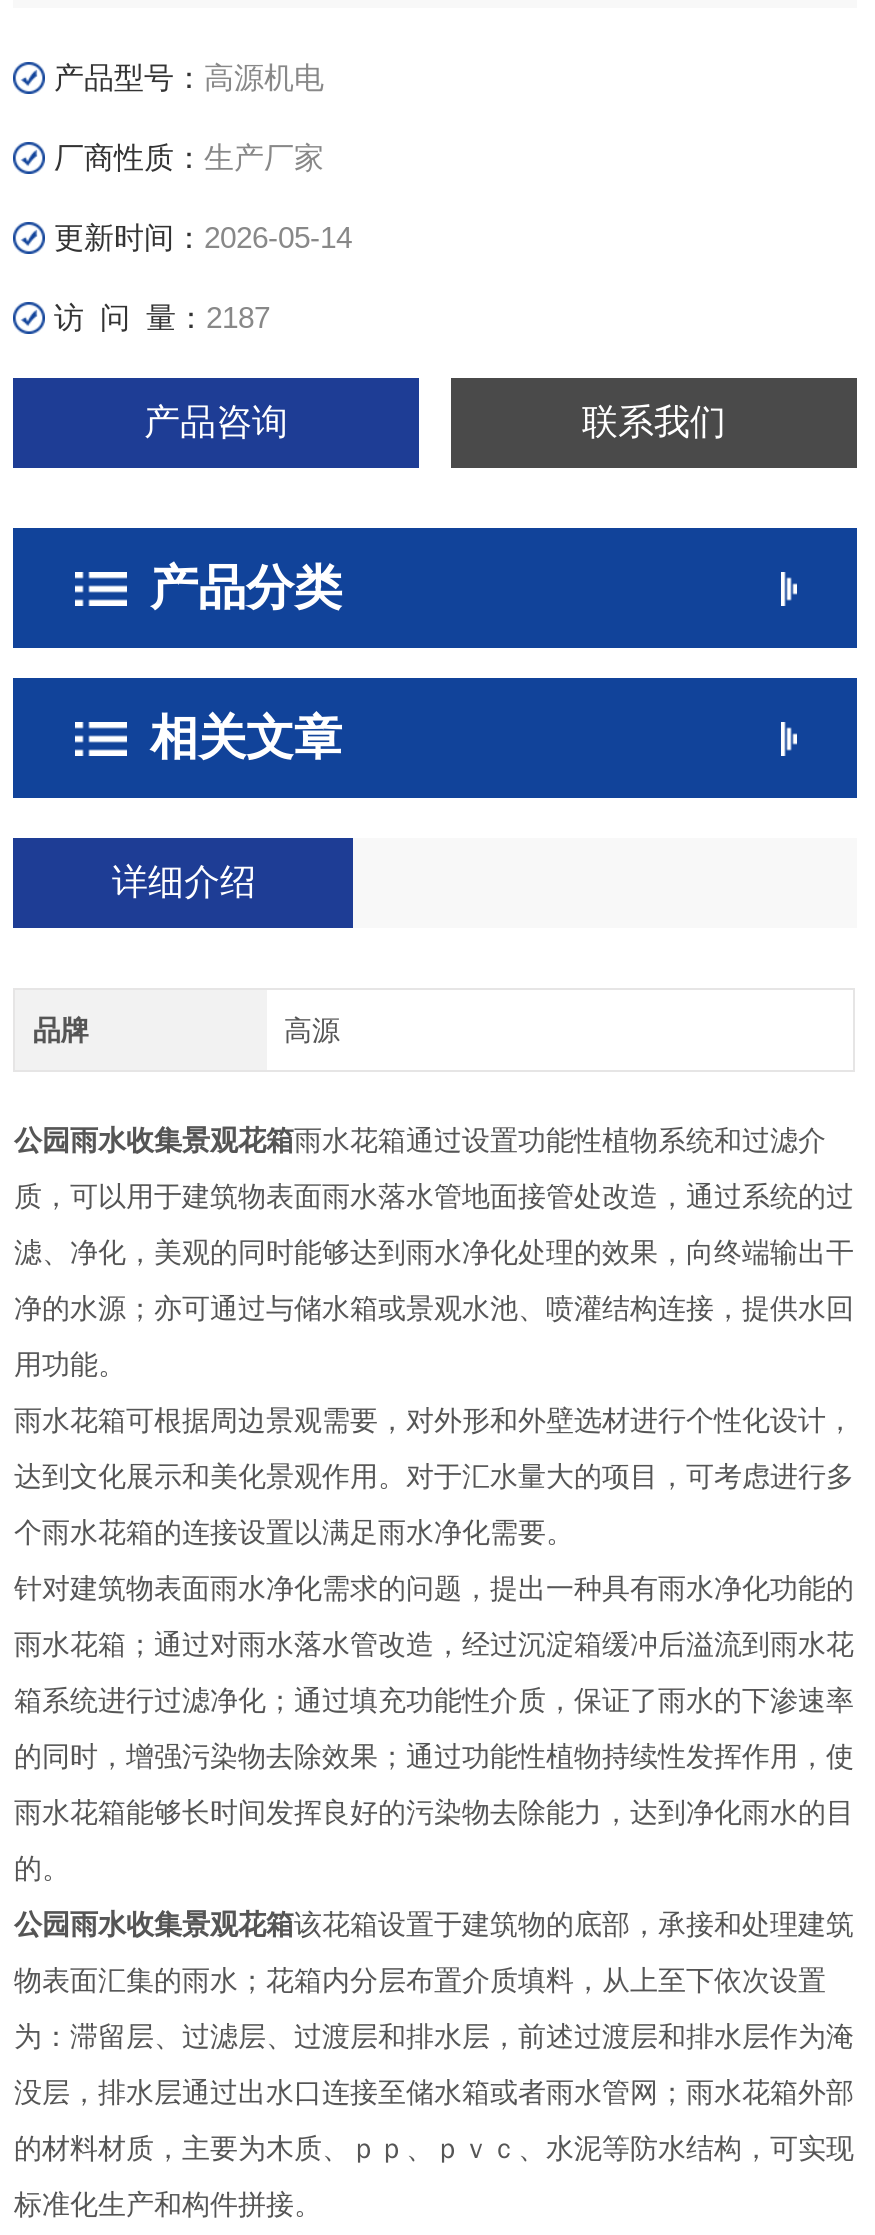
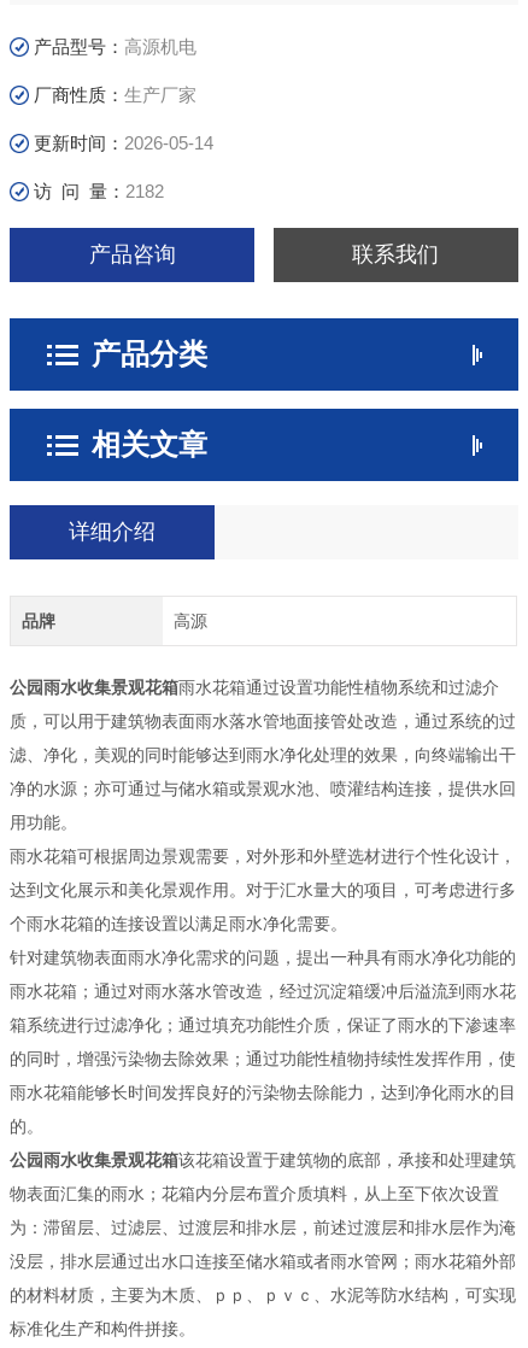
- 访 问 量：2187
+ 访 问 量：2182
